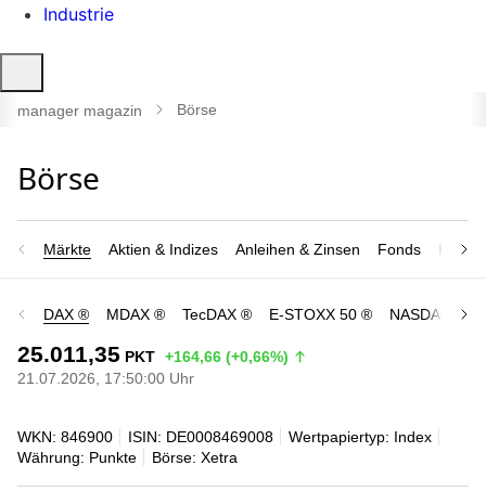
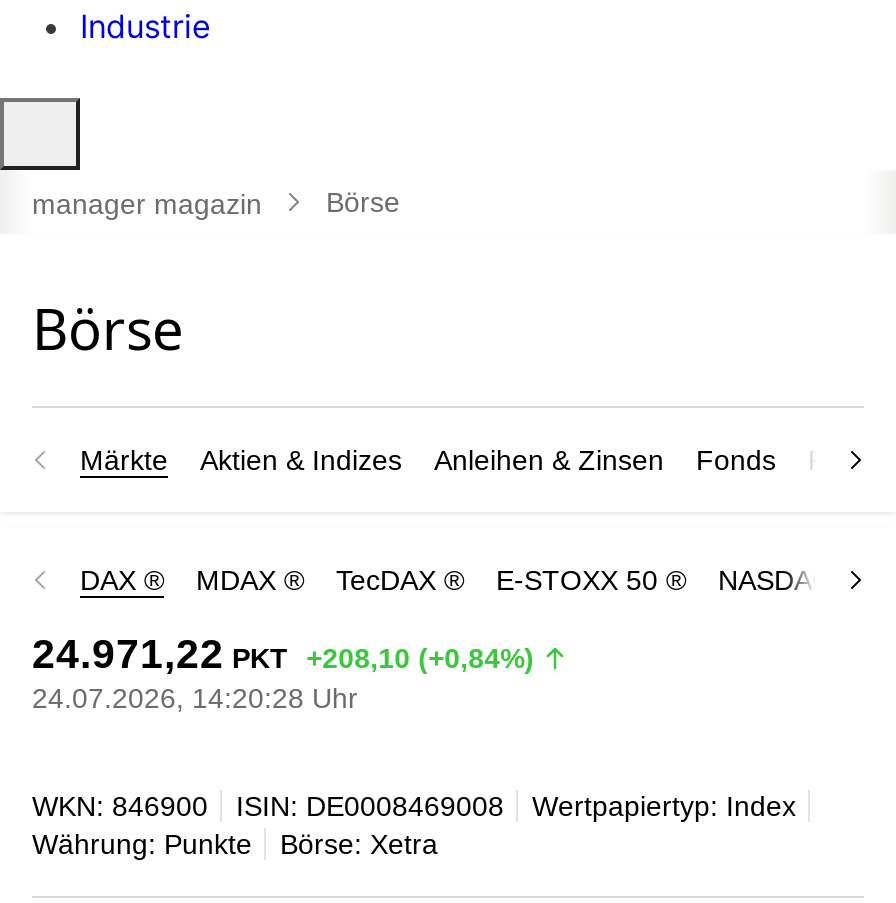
- 25.011,35 PKT +164,66 (+0,66%)
+ 24.971,22 PKT +208,10 (+0,84%)

- 21.07.2026, 17:50:00 Uhr
+ 24.07.2026, 14:20:28 Uhr
